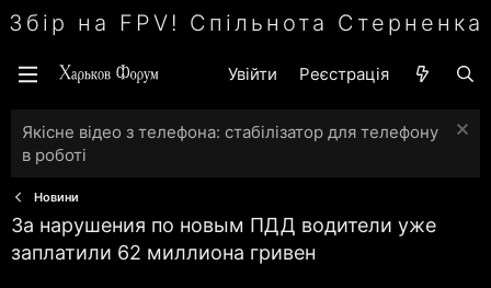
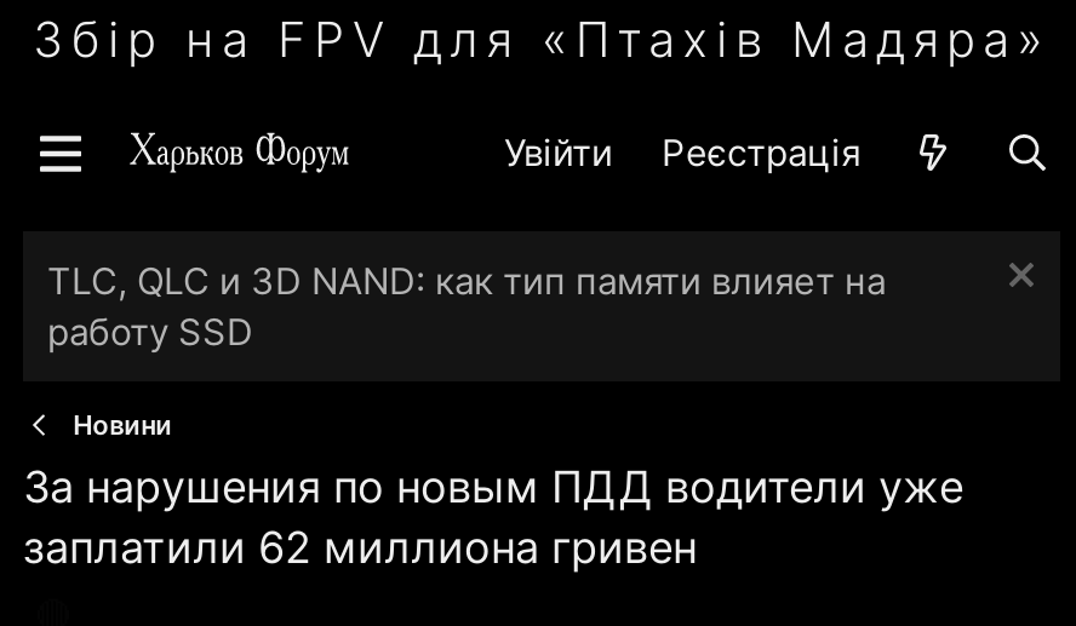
- Збір на FPV! Спільнота Стерненка
+ Збір на FPV для «Птахів Мадяра»

- Якісне відео з телефона: стабілізатор для телефону
- в роботі
+ TLC, QLC и 3D NAND: как тип памяти влияет на
+ работу SSD
